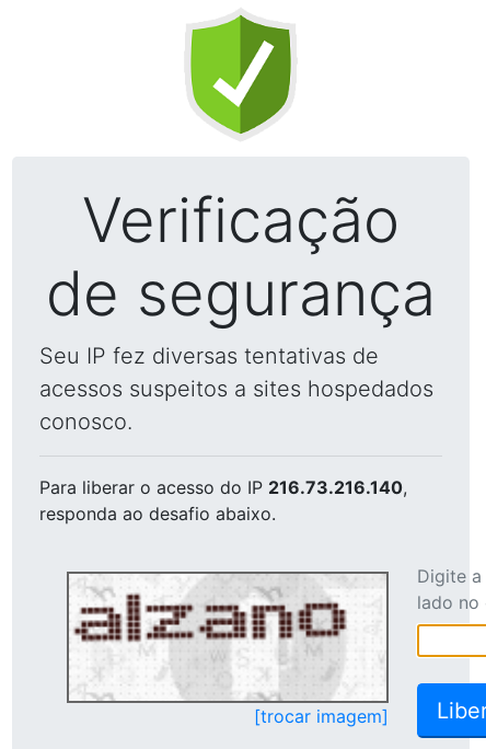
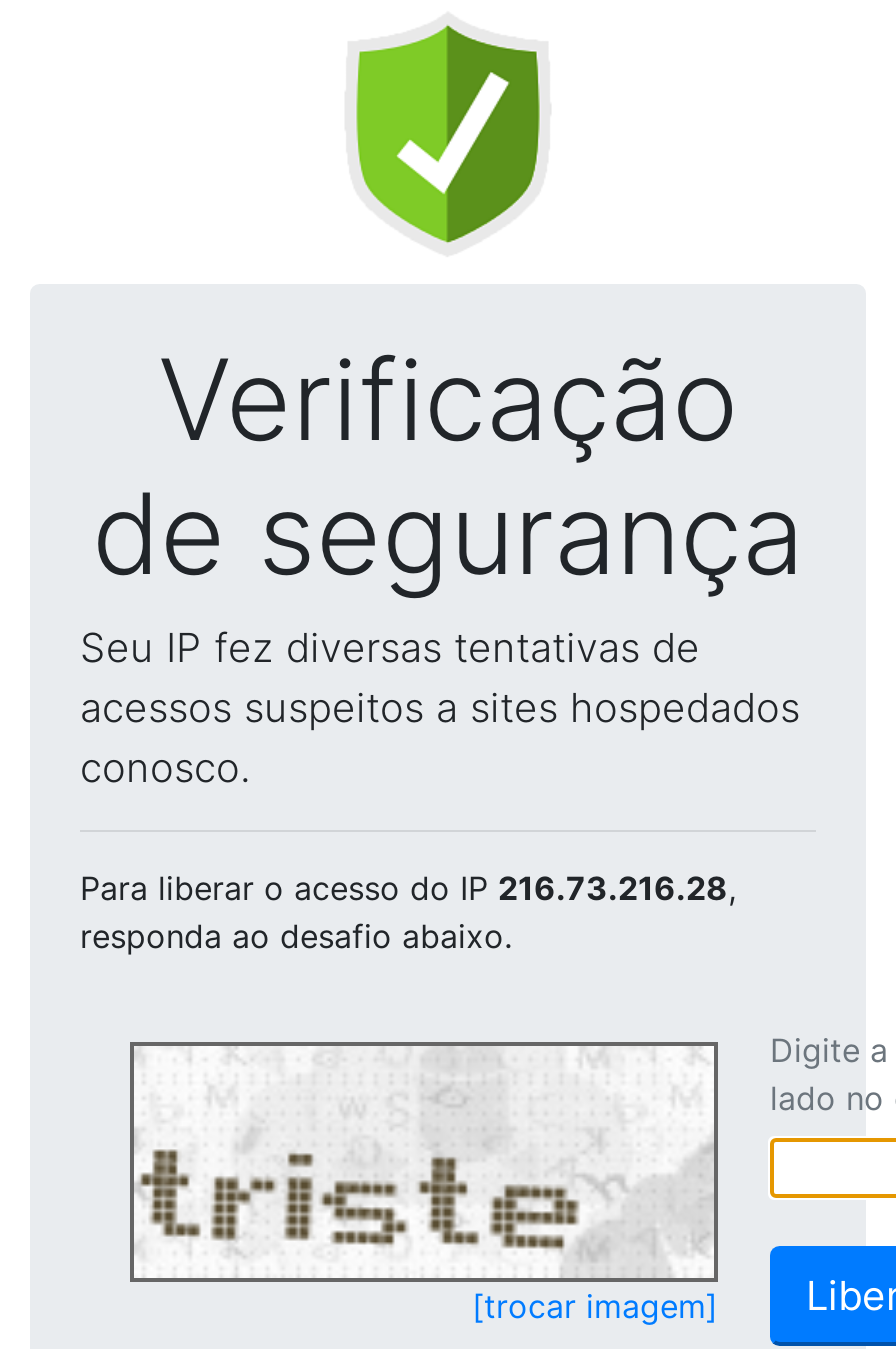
- Para liberar o acesso do IP 216.73.216.140,
+ Para liberar o acesso do IP 216.73.216.28,

- [image]
+ [image]
